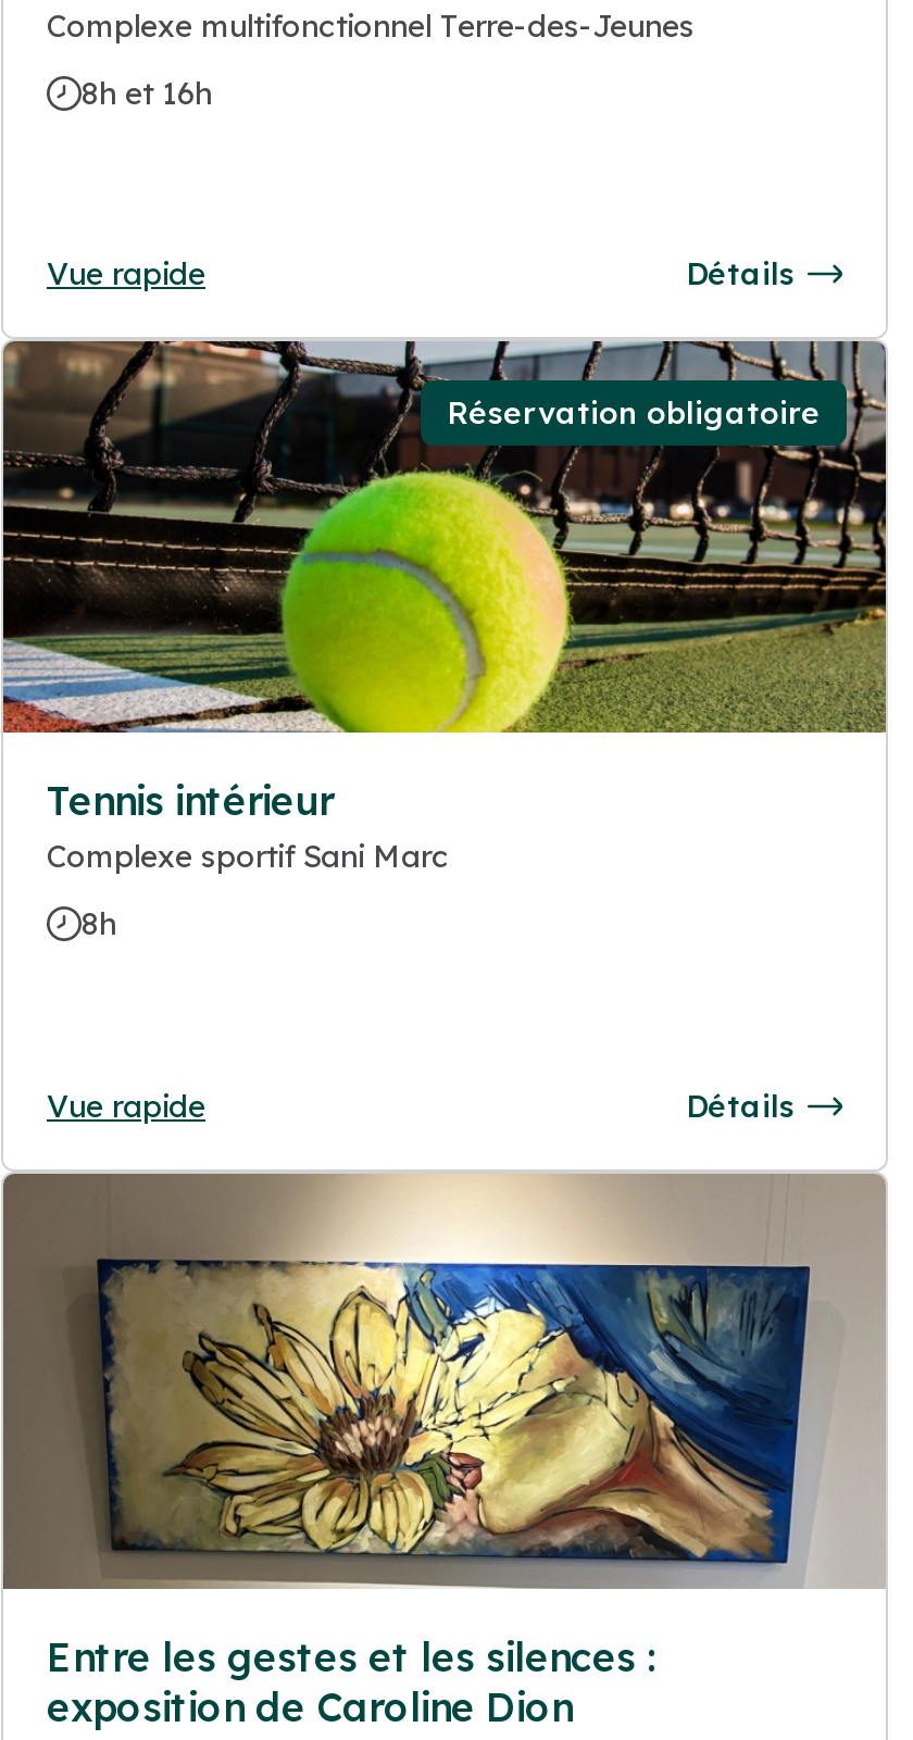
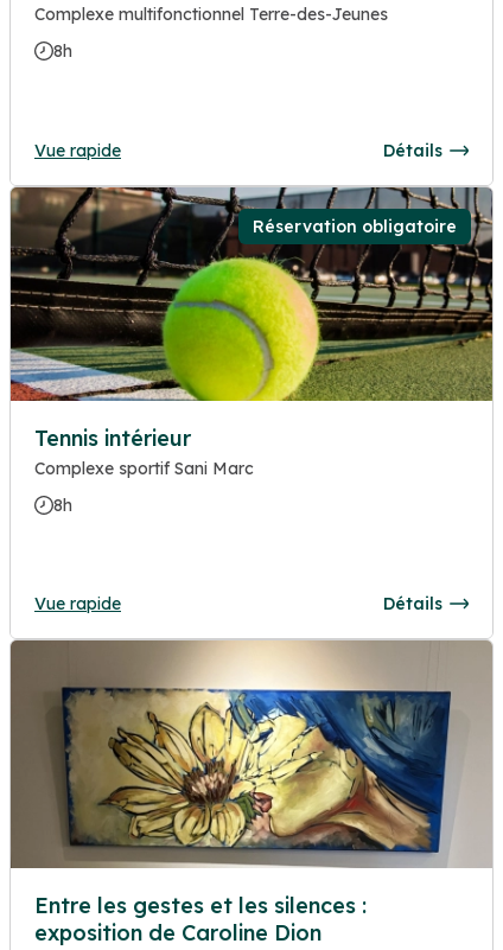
- 8h et 16h
+ 8h
